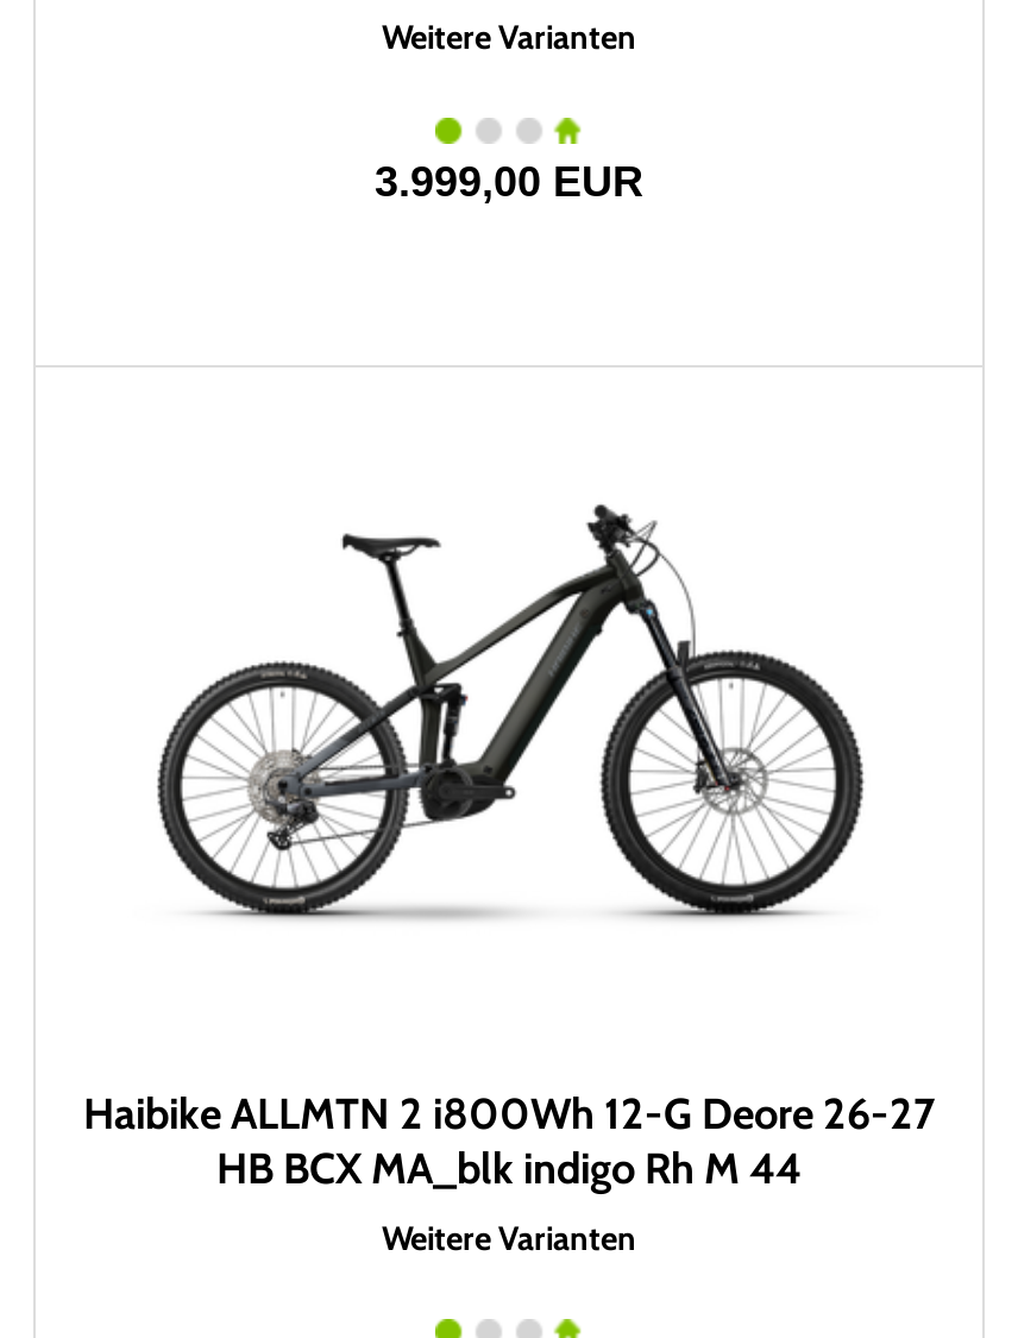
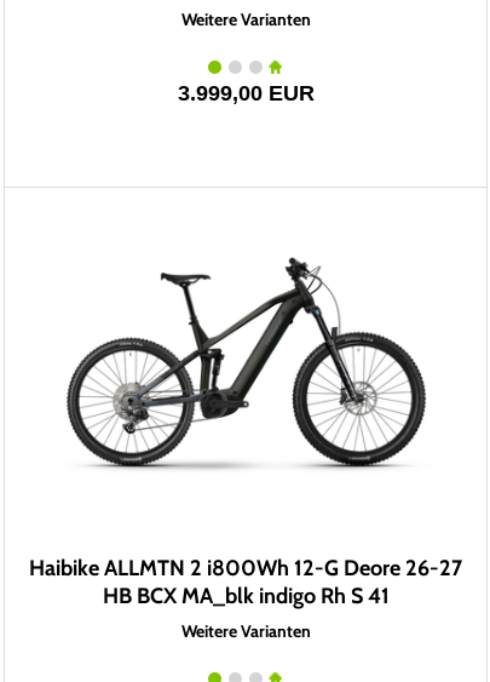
- HB BCX MA_blk indigo Rh M 44
+ HB BCX MA_blk indigo Rh S 41
